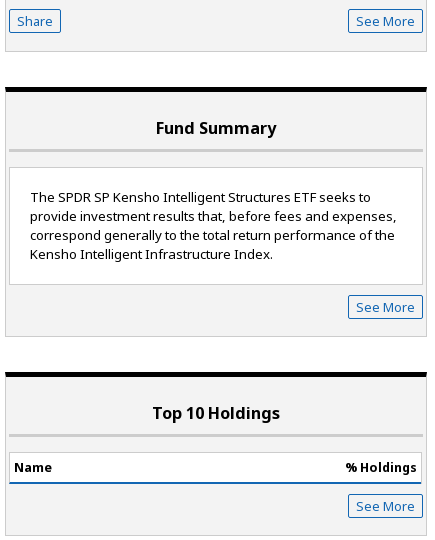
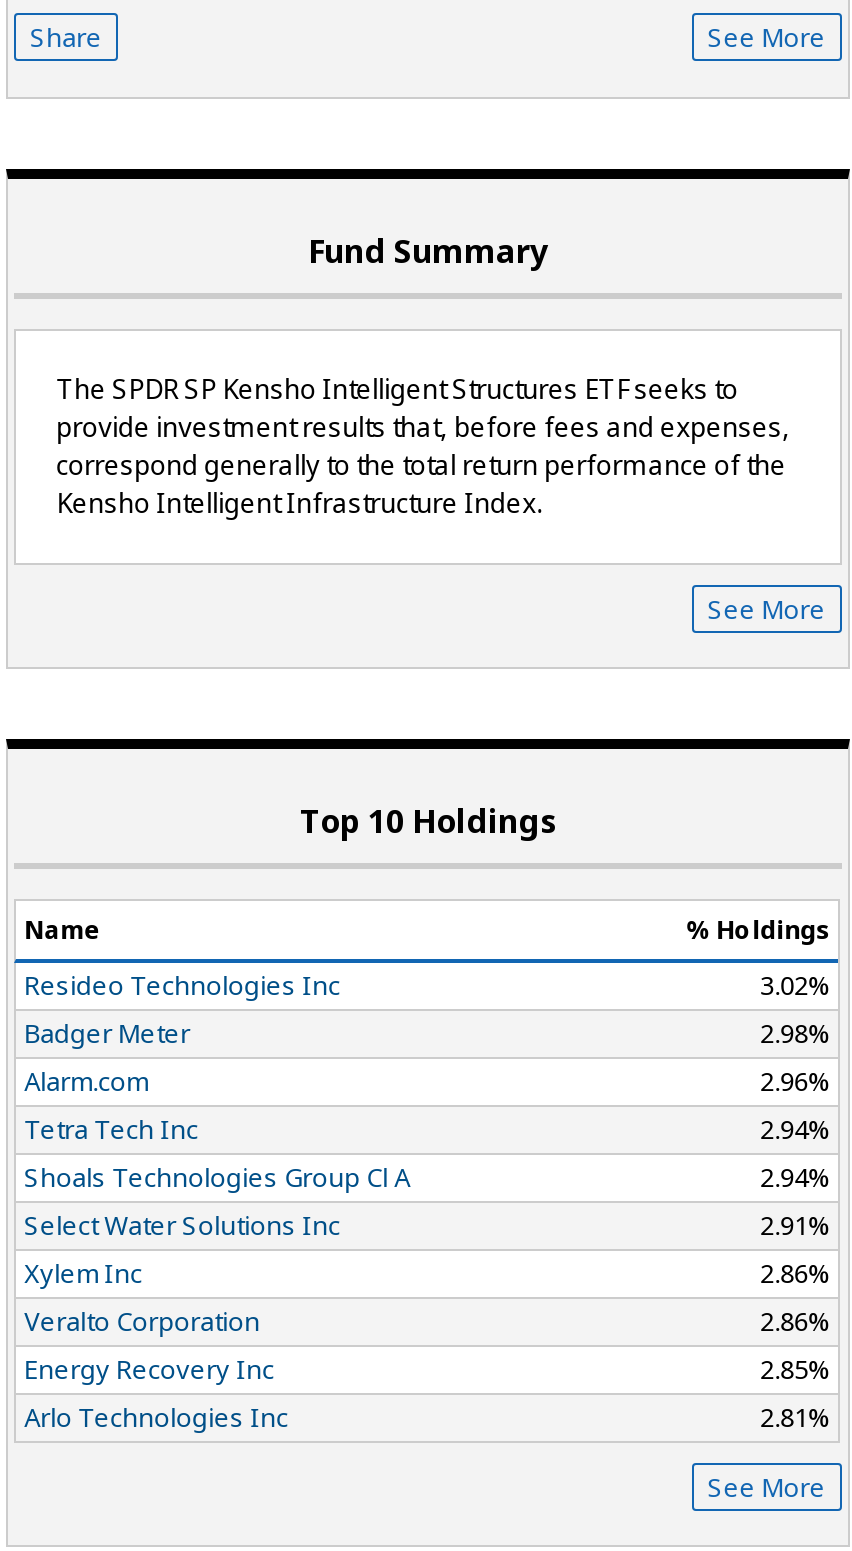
+ Resideo Technologies Inc
+ 3.02%
+ Badger Meter
+ 2.98%
+ Alarm.com
+ 2.96%
+ Tetra Tech Inc
+ 2.94%
+ Shoals Technologies Group Cl A
+ 2.94%
+ Select Water Solutions Inc
+ 2.91%
+ Xylem Inc
+ 2.86%
+ Veralto Corporation
+ 2.86%
+ Energy Recovery Inc
+ 2.85%
+ Arlo Technologies Inc
+ 2.81%
